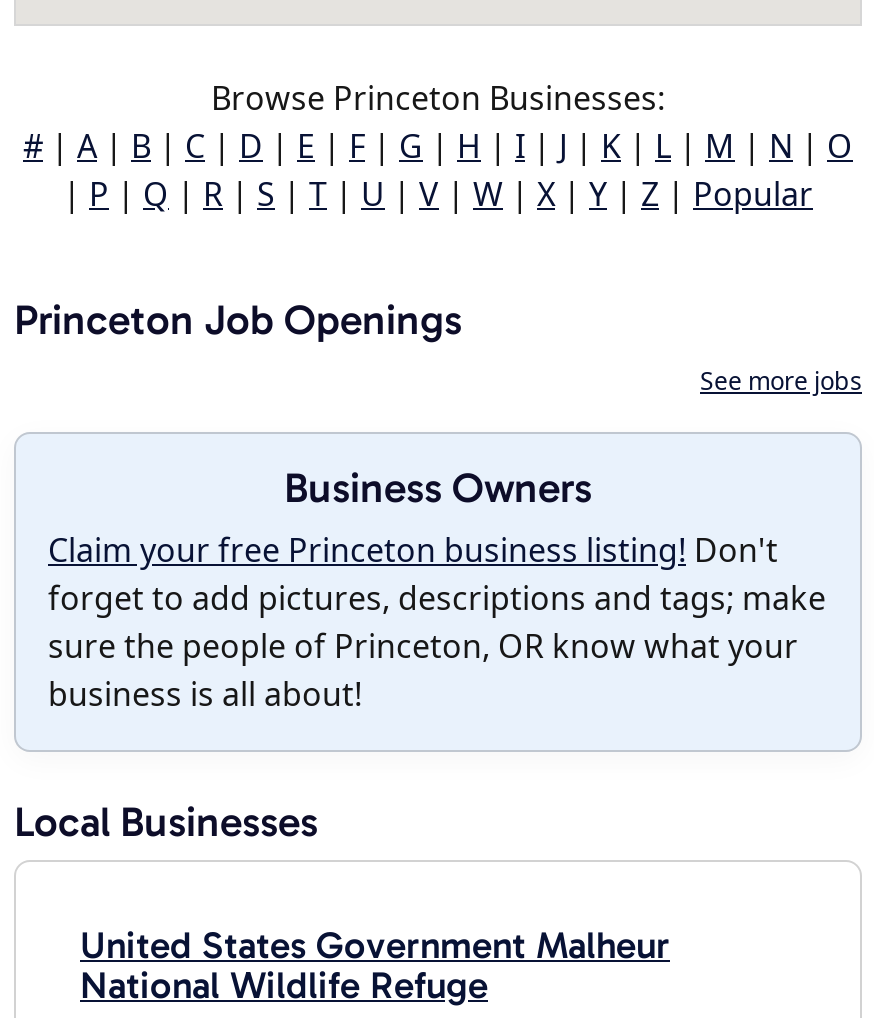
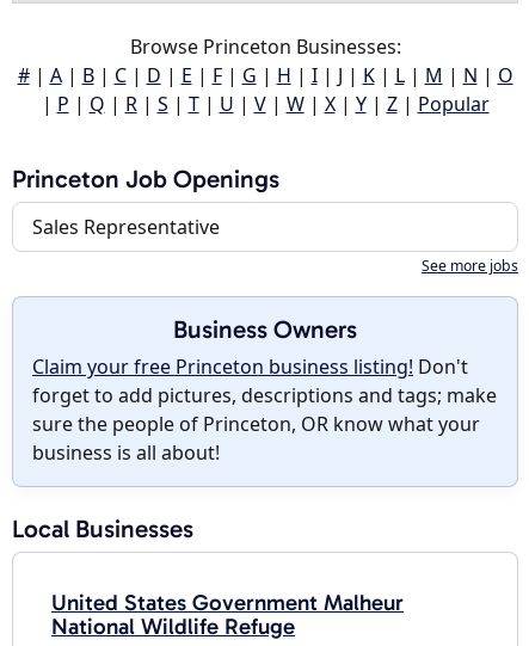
+ Sales Representative
